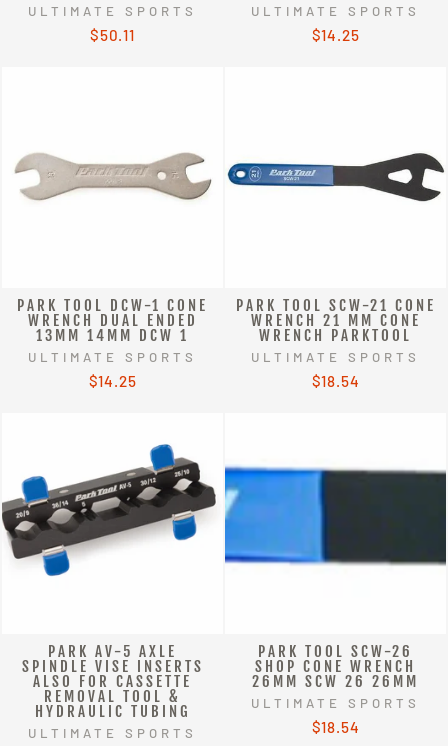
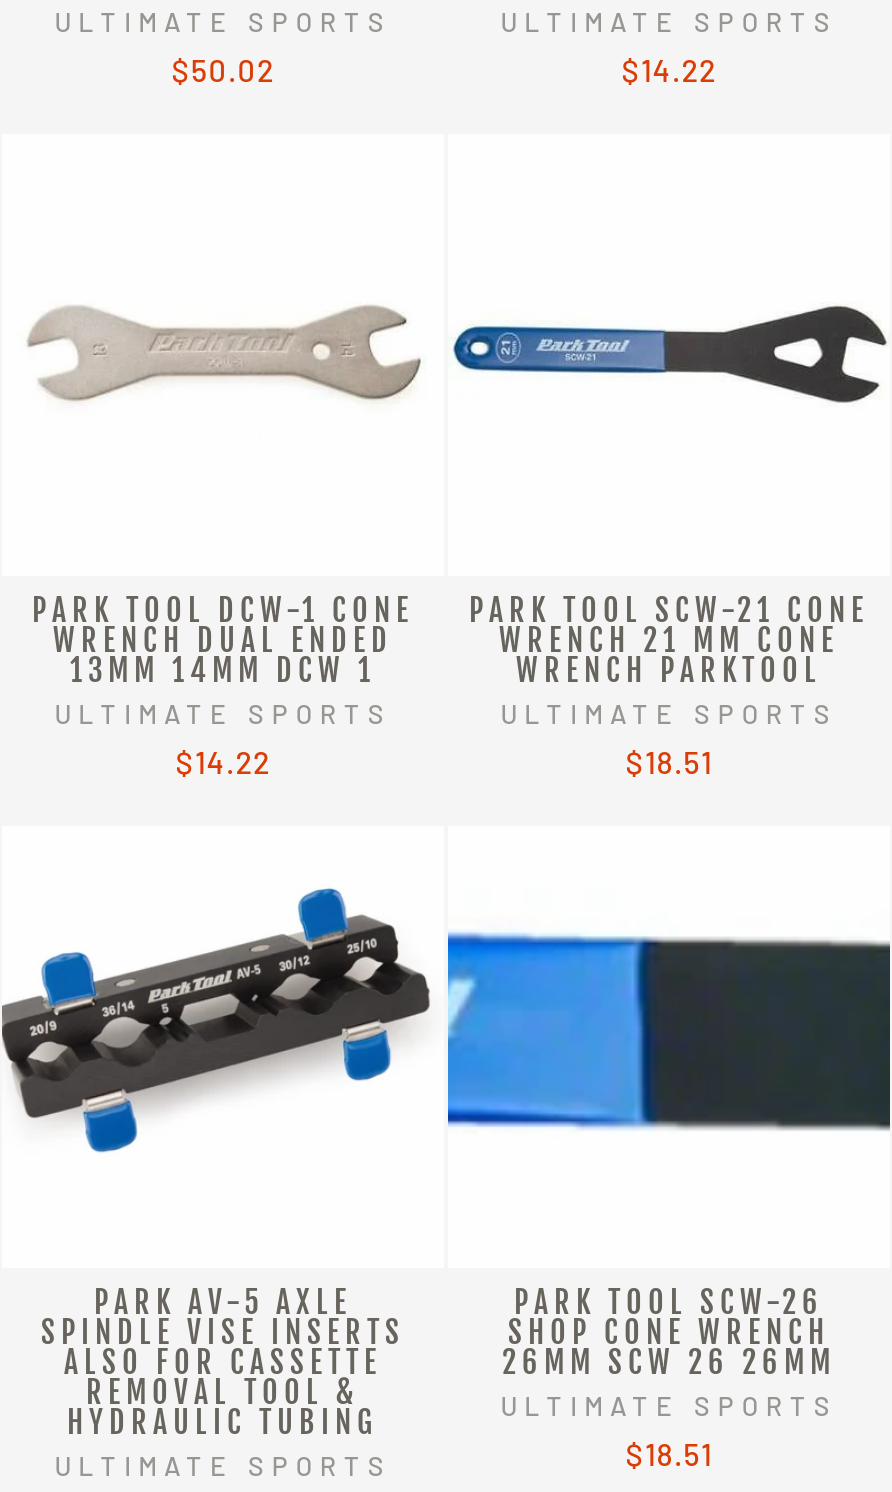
- $50.11
+ $50.02

- $14.25
+ $14.22

- $14.25
+ $14.22

- $18.54
+ $18.51

- $18.54
+ $18.51
